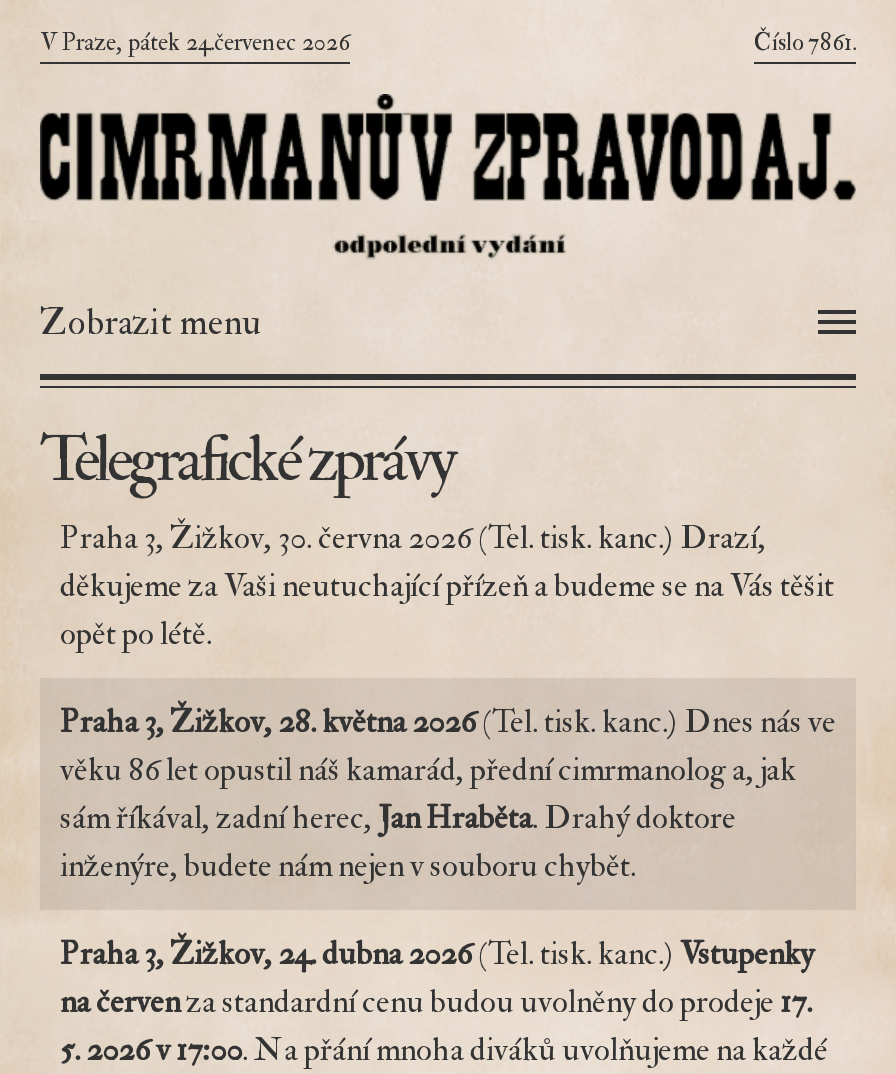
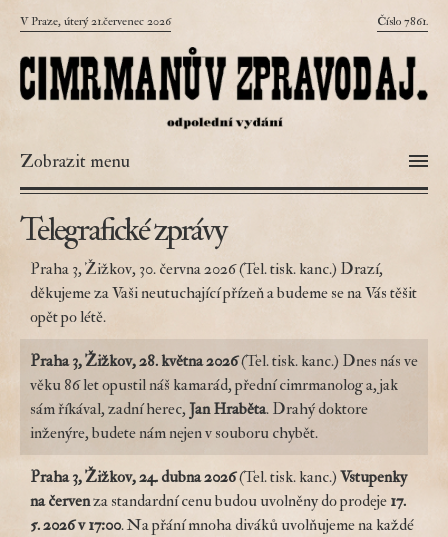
- V Praze, pátek 24.červenec 2026
+ V Praze, úterý 21.červenec 2026
